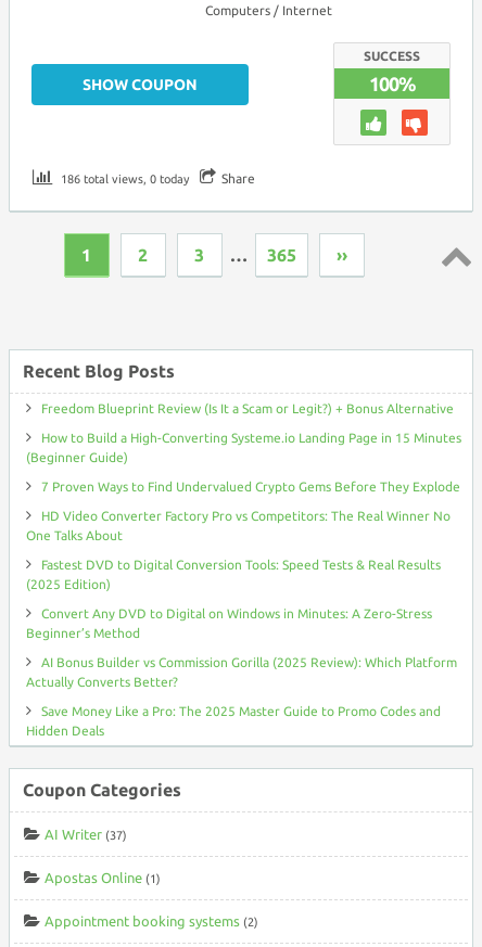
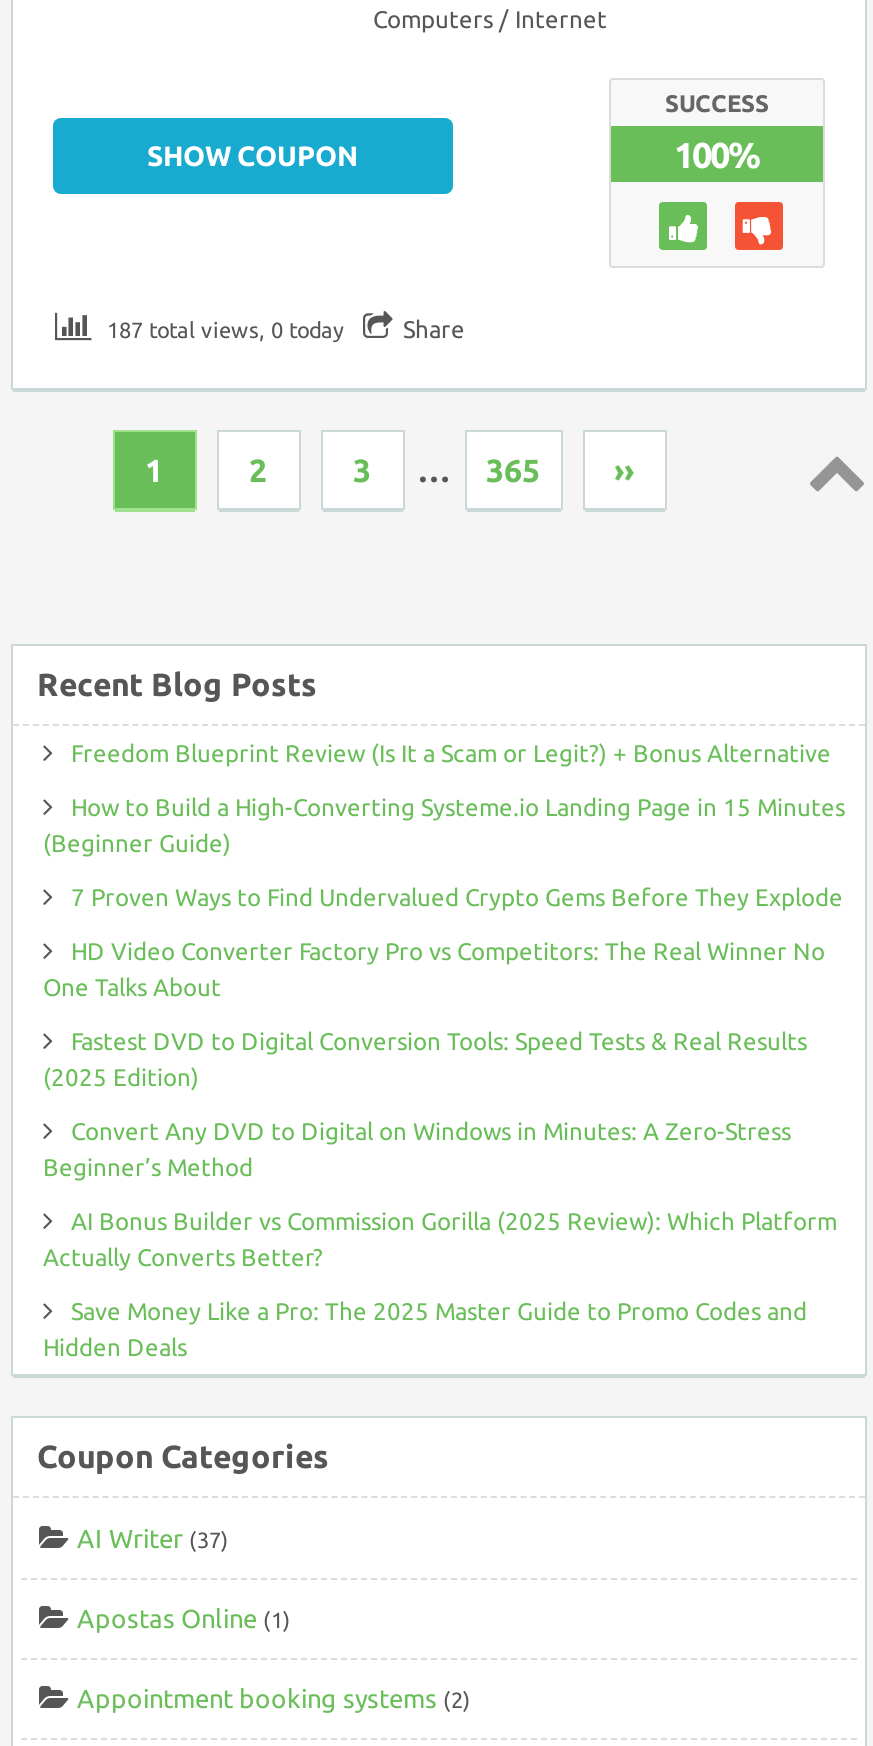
- 186 total views, 0 today
+ 187 total views, 0 today
